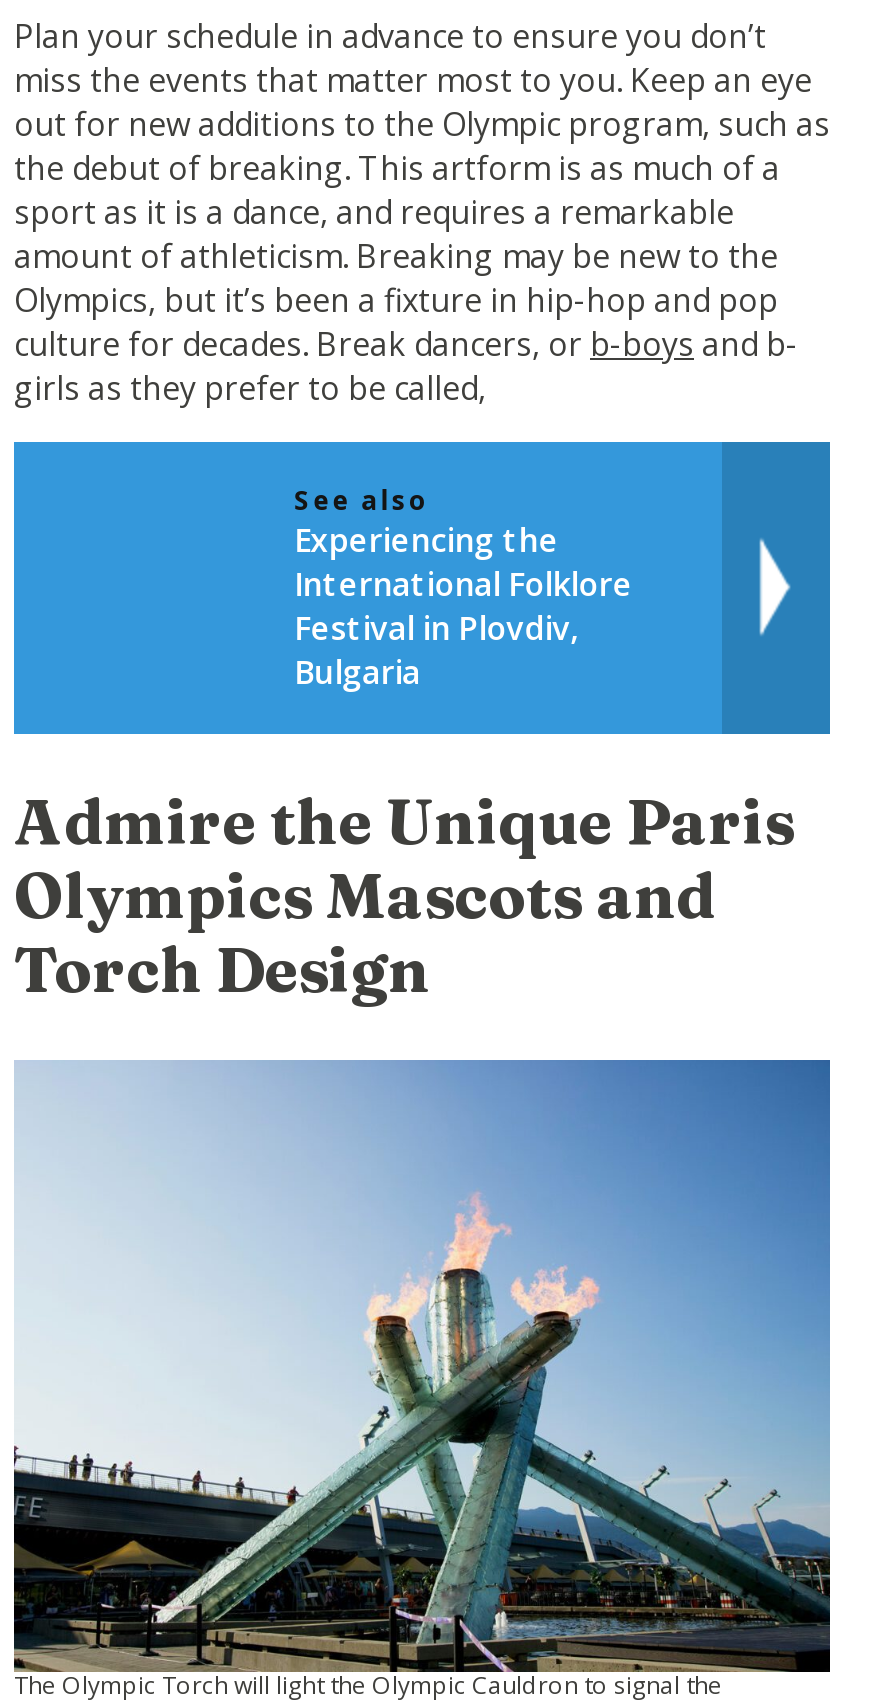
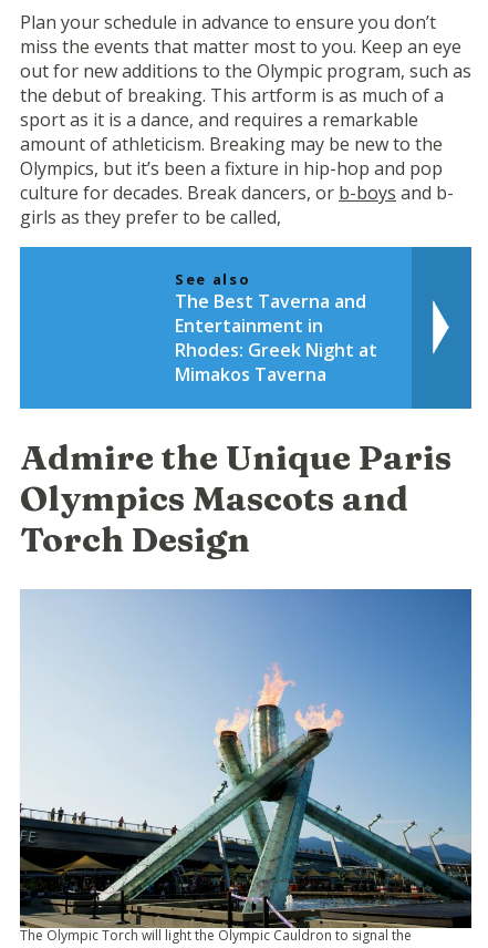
- Experiencing the
- International Folklore
- Festival in Plovdiv,
- Bulgaria
+ The Best Taverna and
+ Entertainment in
+ Rhodes: Greek Night at
+ Mimakos Taverna
